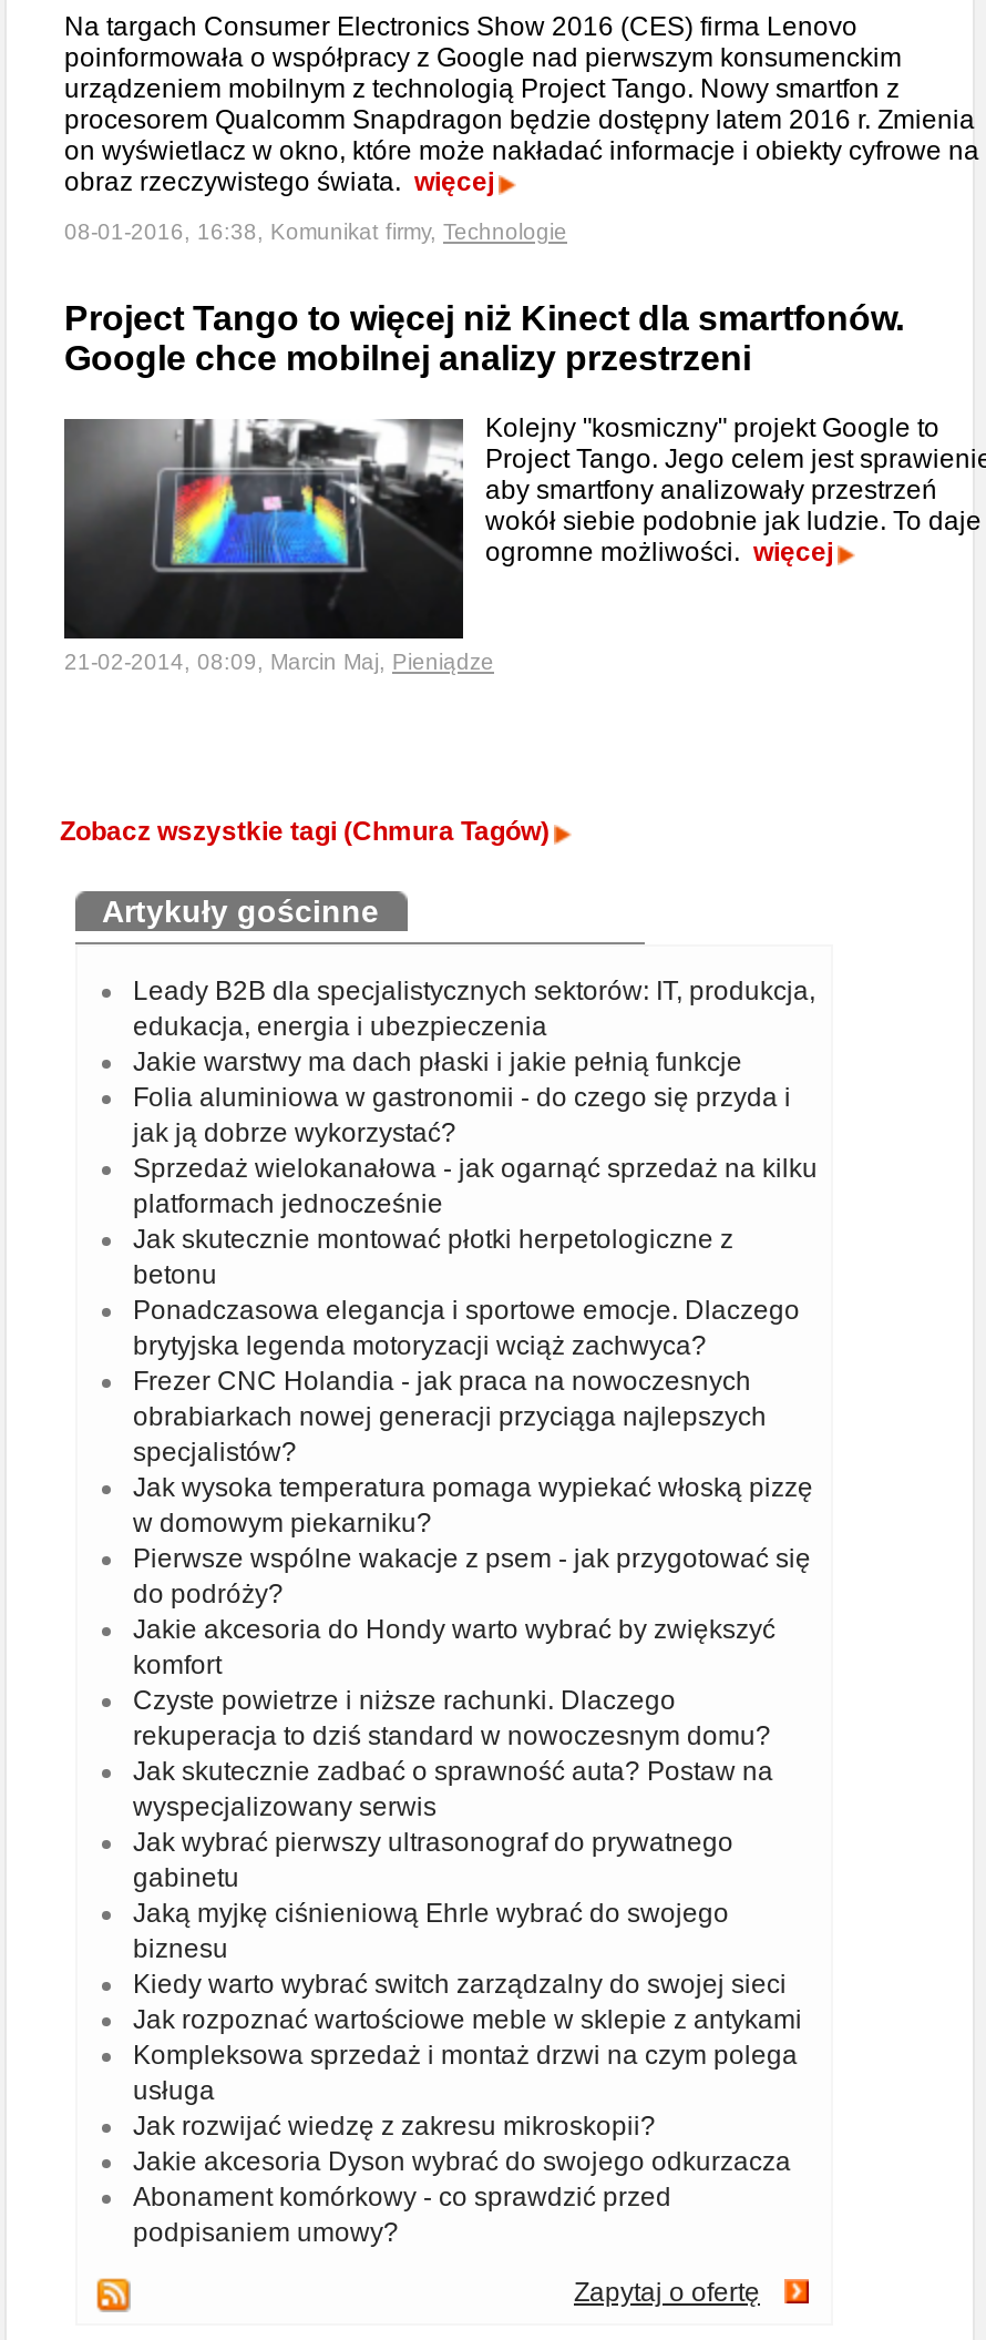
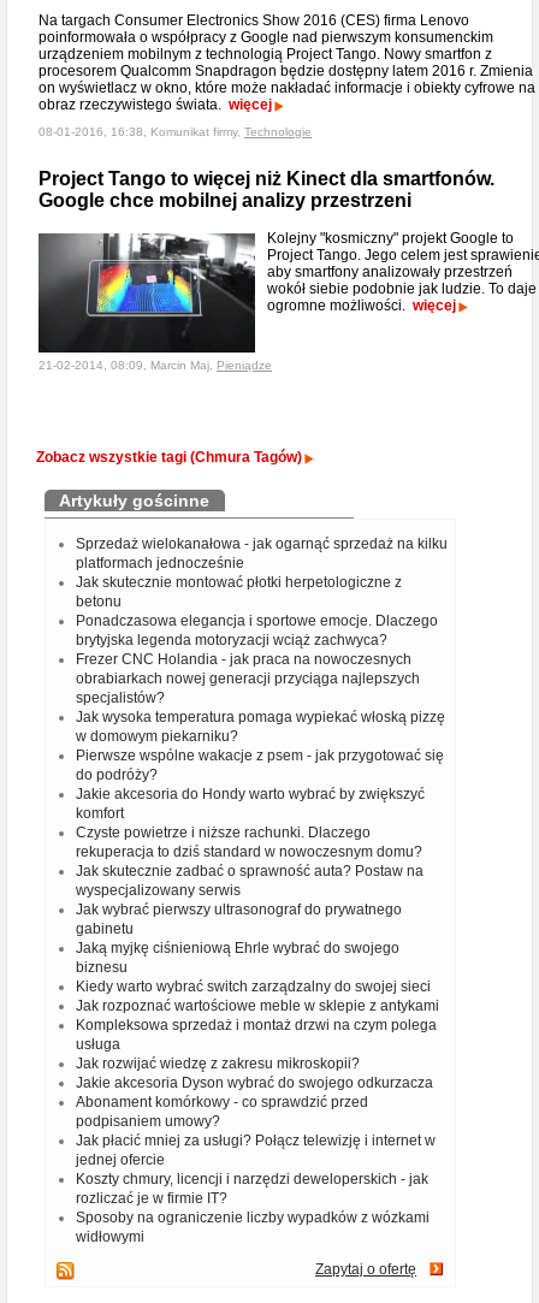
- Leady B2B dla specjalistycznych sektorów: IT, produkcja,
- edukacja, energia i ubezpieczenia
- Jakie warstwy ma dach płaski i jakie pełnią funkcje
- Folia aluminiowa w gastronomii - do czego się przyda i
- jak ją dobrze wykorzystać?

moved up: Sprzedaż wielokanałowa - jak ogarnąć sprzedaż na kilku | platformach jednocześnie | Jak skutecznie montować płotki herpetologiczne z | ... | Abonament komórkowy - co sprawdzić przed | podpisaniem umowy?

+ Jak płacić mniej za usługi? Połącz telewizję i internet w
+ jednej ofercie
+ Koszty chmury, licencji i narzędzi deweloperskich - jak
+ rozliczać je w firmie IT?
+ Sposoby na ograniczenie liczby wypadków z wózkami
+ widłowymi
